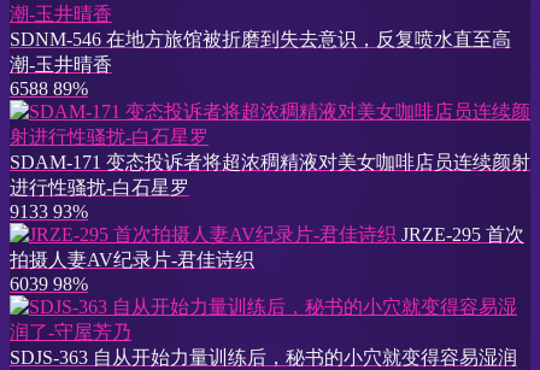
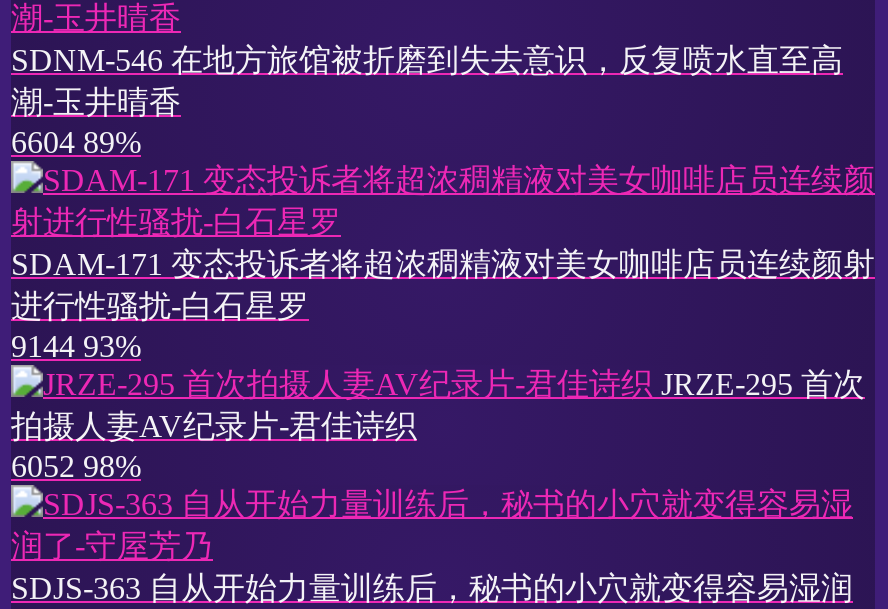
- 6588 89%
+ 6604 89%

- 9133 93%
+ 9144 93%

- 6039 98%
+ 6052 98%
